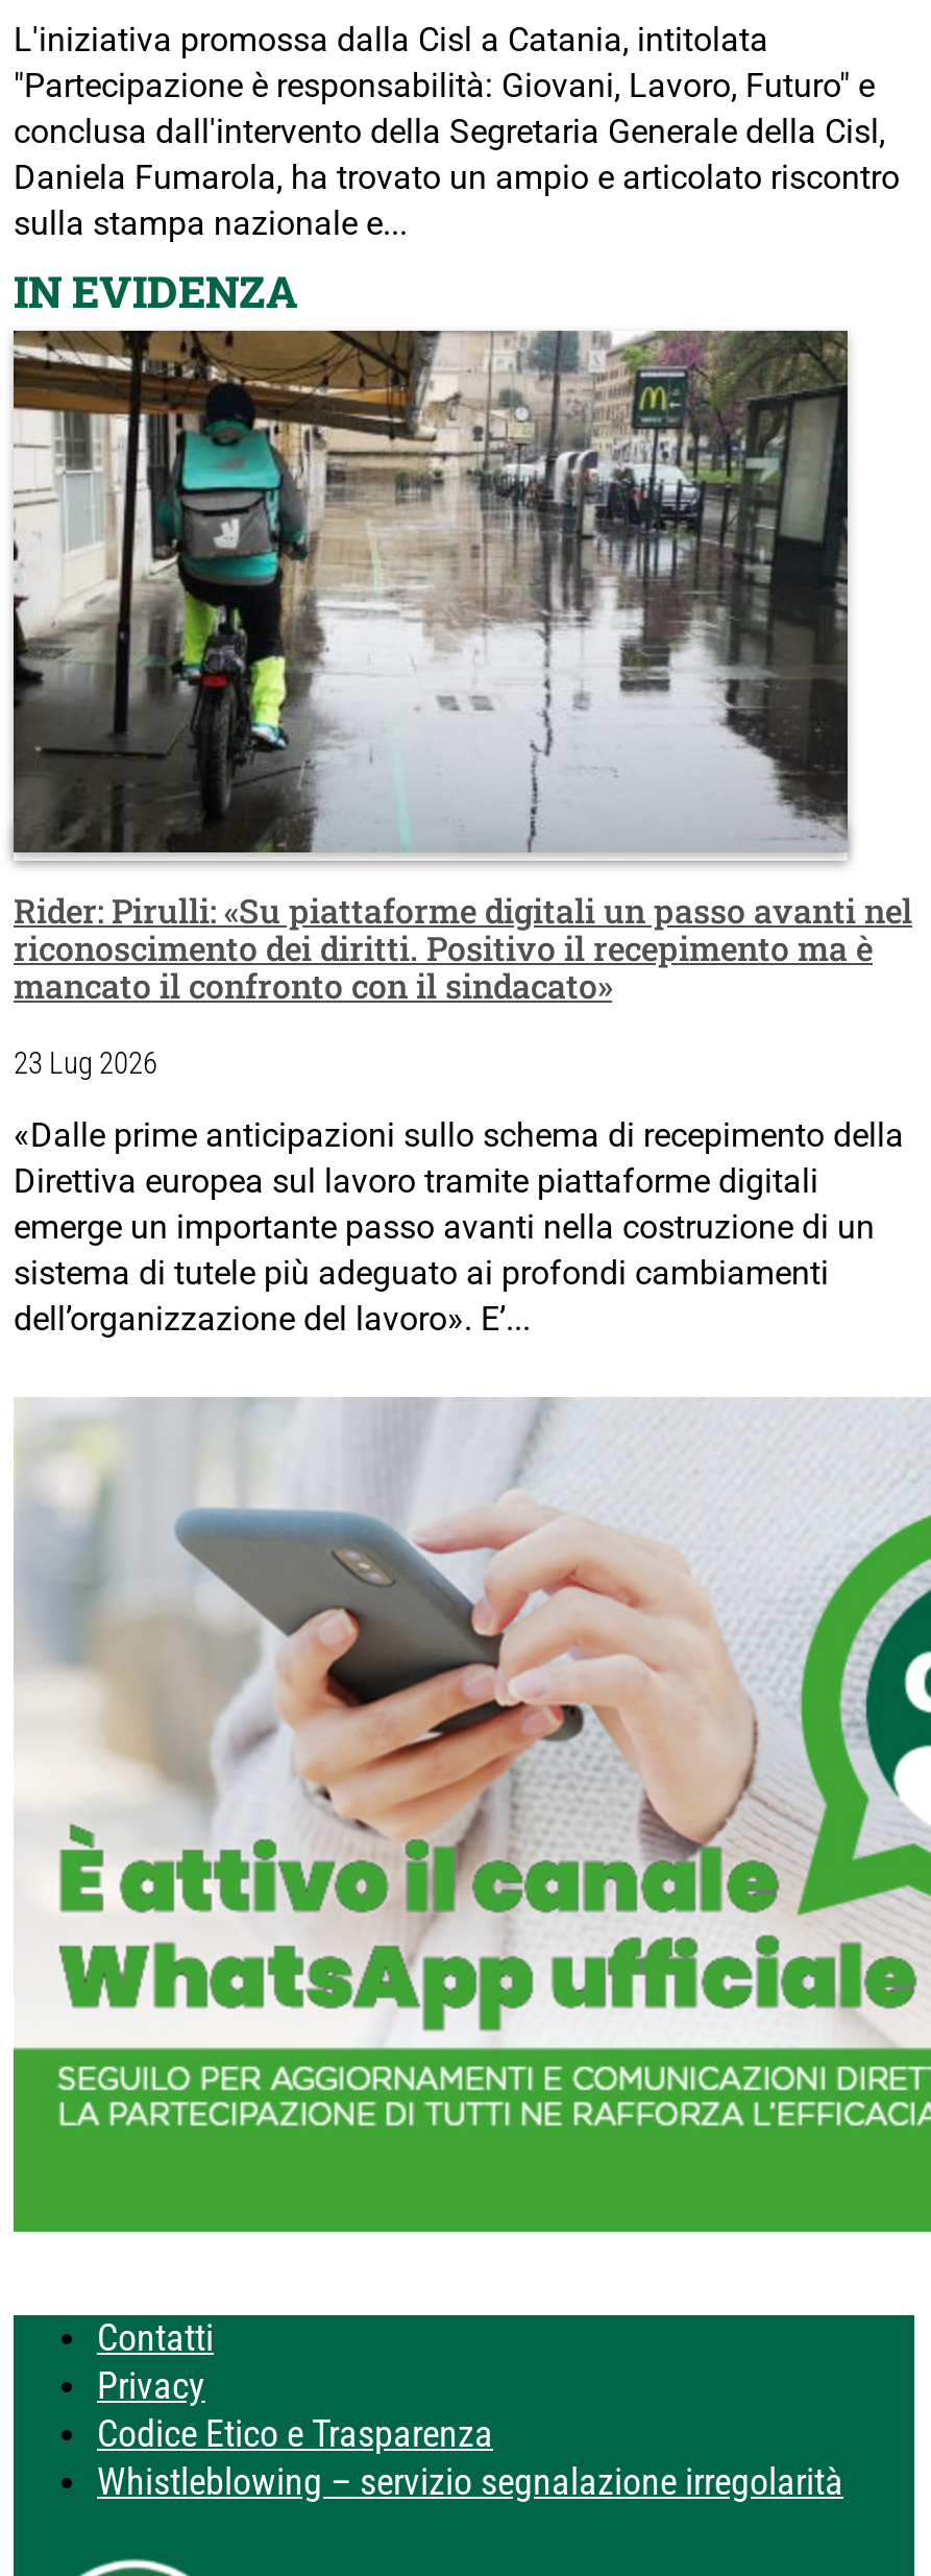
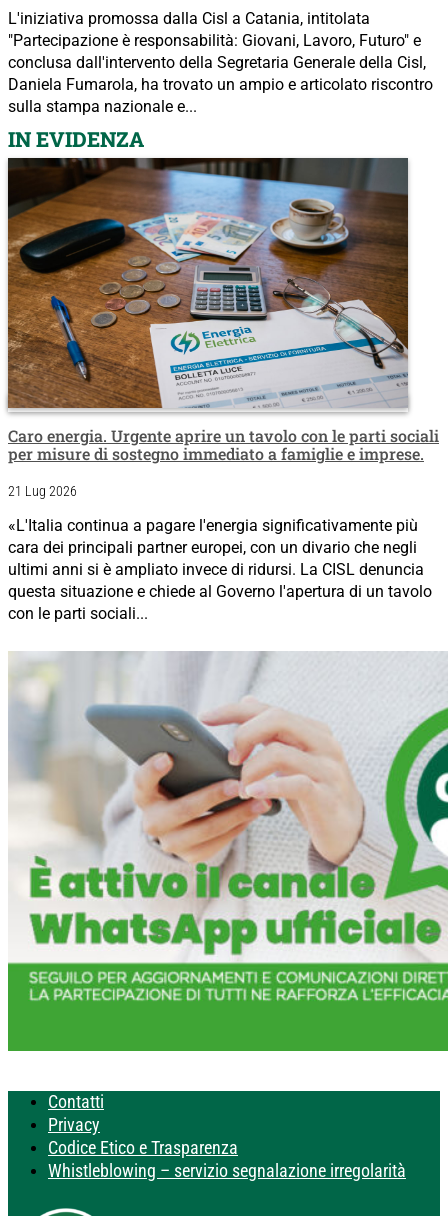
- [image]
- Rider: Pirulli: «Su piattaforme digitali un passo avanti nel
- riconoscimento dei diritti. Positivo il recepimento ma è
- mancato il confronto con il sindacato»
+ [image]
+ Caro energia. Urgente aprire un tavolo con le parti sociali
+ per misure di sostegno immediato a famiglie e imprese.

- 23 Lug 2026
+ 21 Lug 2026

- «Dalle prime anticipazioni sullo schema di recepimento della
- Direttiva europea sul lavoro tramite piattaforme digitali
- emerge un importante passo avanti nella costruzione di un
- sistema di tutele più adeguato ai profondi cambiamenti
- dell’organizzazione del lavoro». E’...
+ «L'Italia continua a pagare l'energia significativamente più
+ cara dei principali partner europei, con un divario che negli
+ ultimi anni si è ampliato invece di ridursi. La CISL denuncia
+ questa situazione e chiede al Governo l'apertura di un tavolo
+ con le parti sociali...
